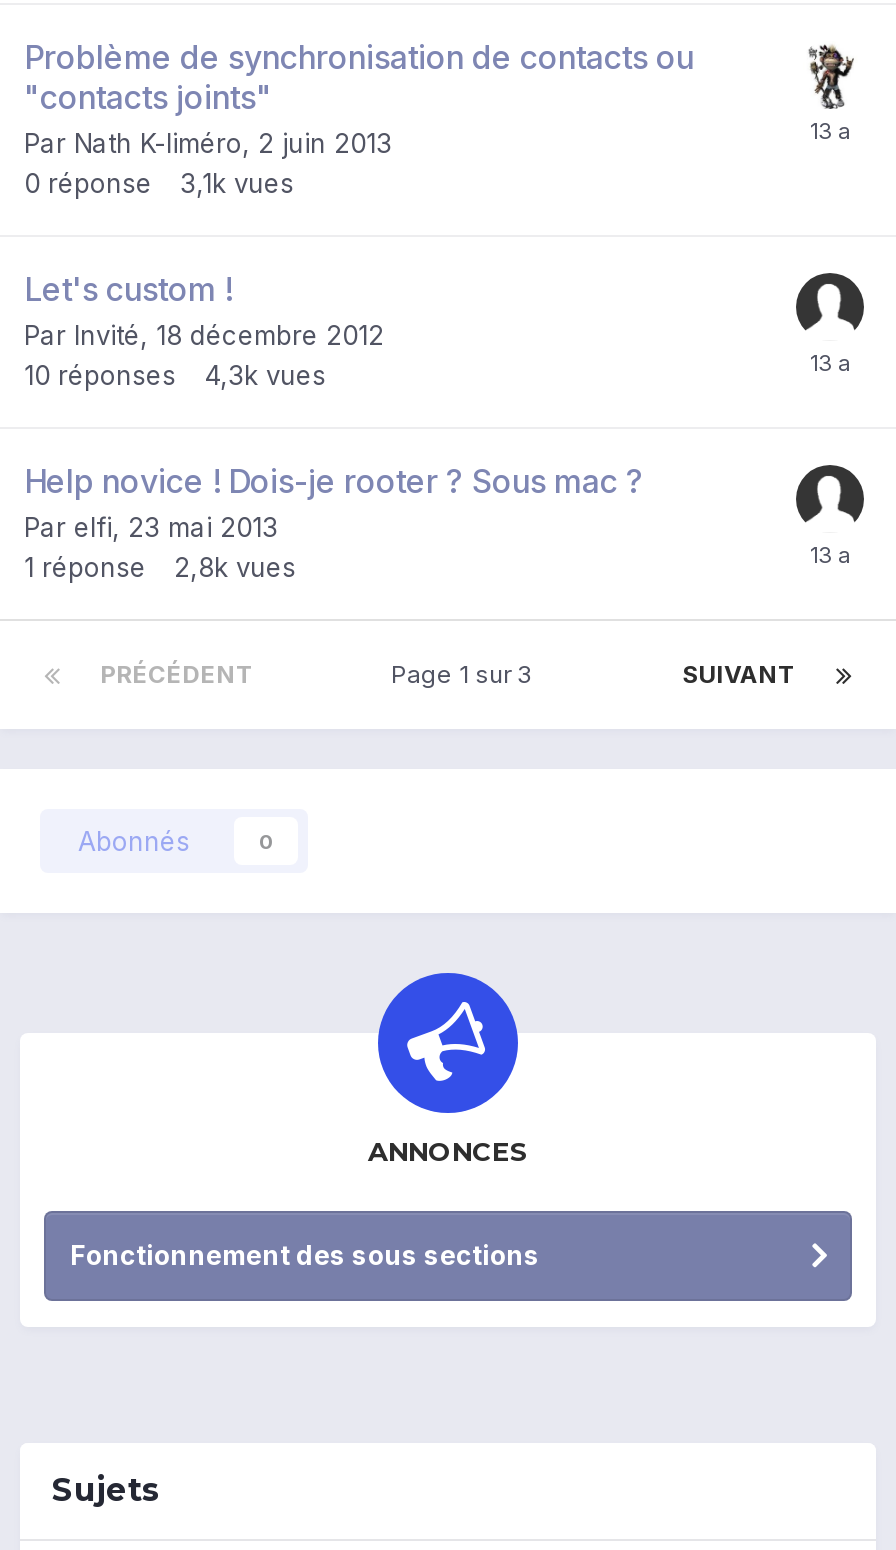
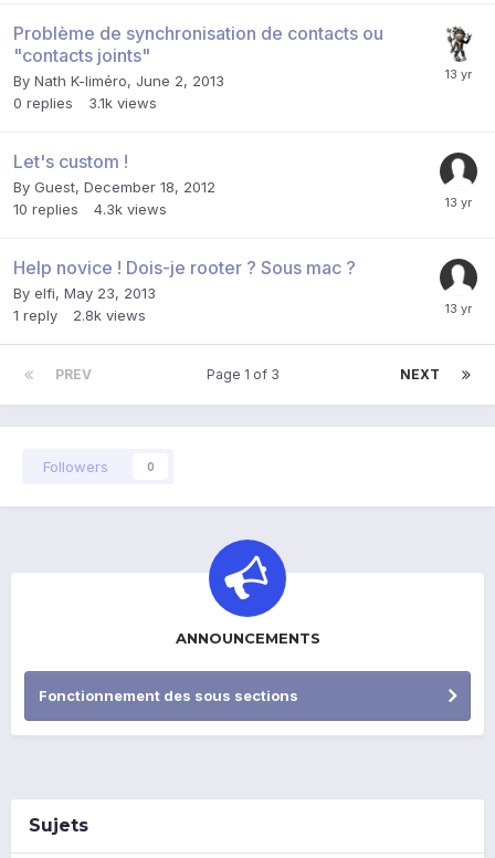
- Par Nath K-liméro, 2 juin 2013
- 0 réponse
- 3,1k vues
+ By Nath K-liméro, June 2, 2013
+ 0 replies
+ 3.1k views

- Par Invité, 18 décembre 2012
- 10 réponses
- 4,3k vues
+ By Guest, December 18, 2012
+ 10 replies
+ 4.3k views

- Par elfi, 23 mai 2013
- 1 réponse
- 2,8k vues
+ By elfi, May 23, 2013
+ 1 reply
+ 2.8k views

- PRÉCÉDENT
- SUIVANT
- Page 1 sur 3
+ PREV
+ NEXT
+ Page 1 of 3

- Abonnés
+ Followers

- ANNONCES
+ ANNOUNCEMENTS
